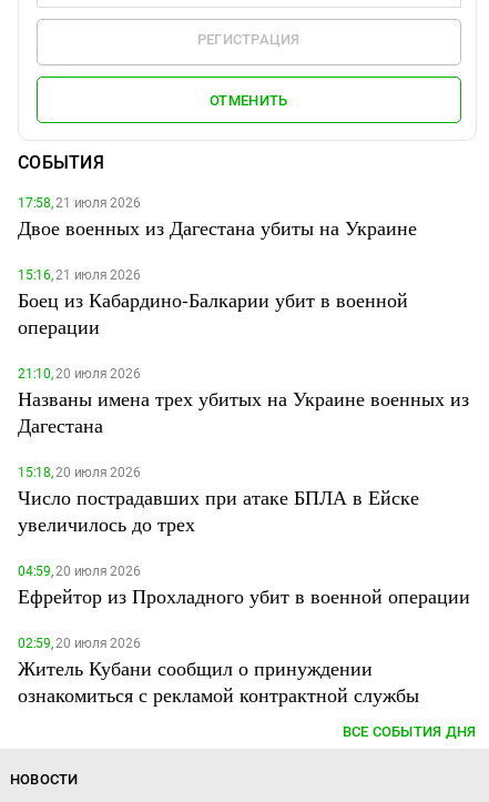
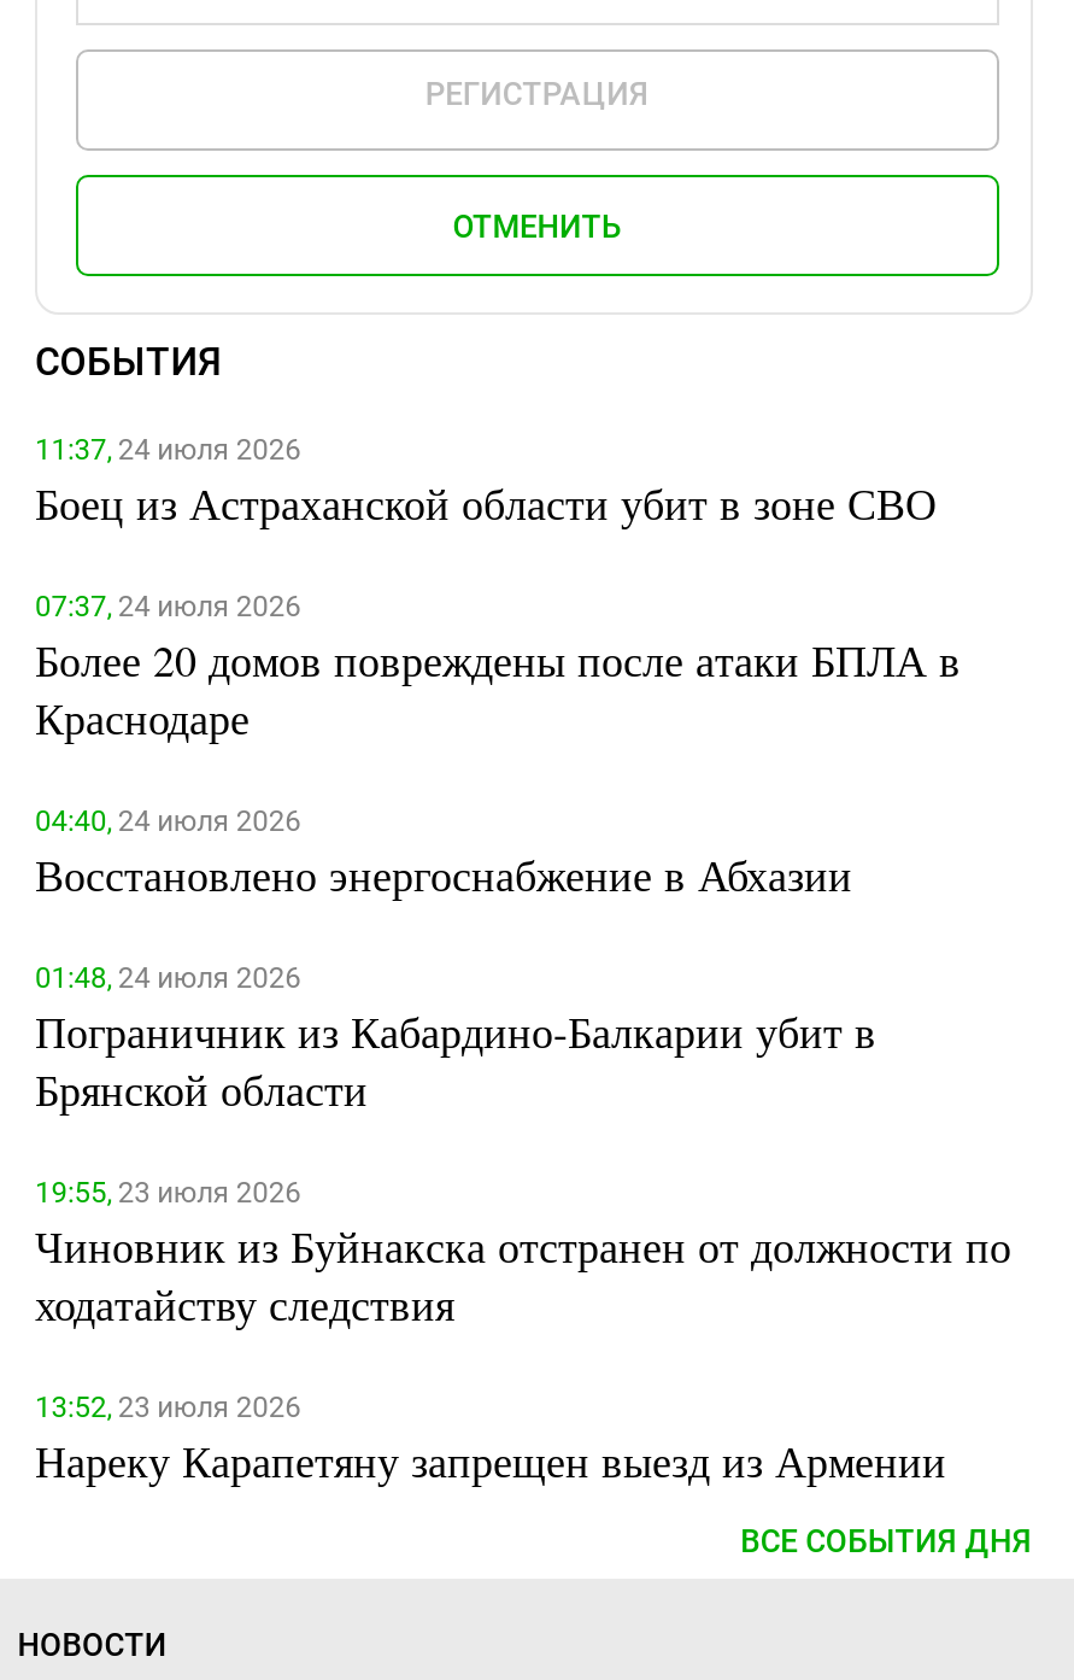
- 17:58, 21 июля 2026
- Двое военных из Дагестана убиты на Украине
+ 11:37, 24 июля 2026
+ Боец из Астраханской области убит в зоне СВО

- 15:16, 21 июля 2026
- Боец из Кабардино-Балкарии убит в военной
- операции
+ 07:37, 24 июля 2026
+ Более 20 домов повреждены после атаки БПЛА в
+ Краснодаре

- 21:10, 20 июля 2026
- Названы имена трех убитых на Украине военных из
- Дагестана
+ 04:40, 24 июля 2026
+ Восстановлено энергоснабжение в Абхазии

- 15:18, 20 июля 2026
- Число пострадавших при атаке БПЛА в Ейске
- увеличилось до трех
+ 01:48, 24 июля 2026
+ Пограничник из Кабардино-Балкарии убит в
+ Брянской области

- 04:59, 20 июля 2026
- Ефрейтор из Прохладного убит в военной операции
+ 19:55, 23 июля 2026
+ Чиновник из Буйнакска отстранен от должности по
+ ходатайству следствия

- 02:59, 20 июля 2026
- Житель Кубани сообщил о принуждении
- ознакомиться с рекламой контрактной службы
+ 13:52, 23 июля 2026
+ Нареку Карапетяну запрещен выезд из Армении
